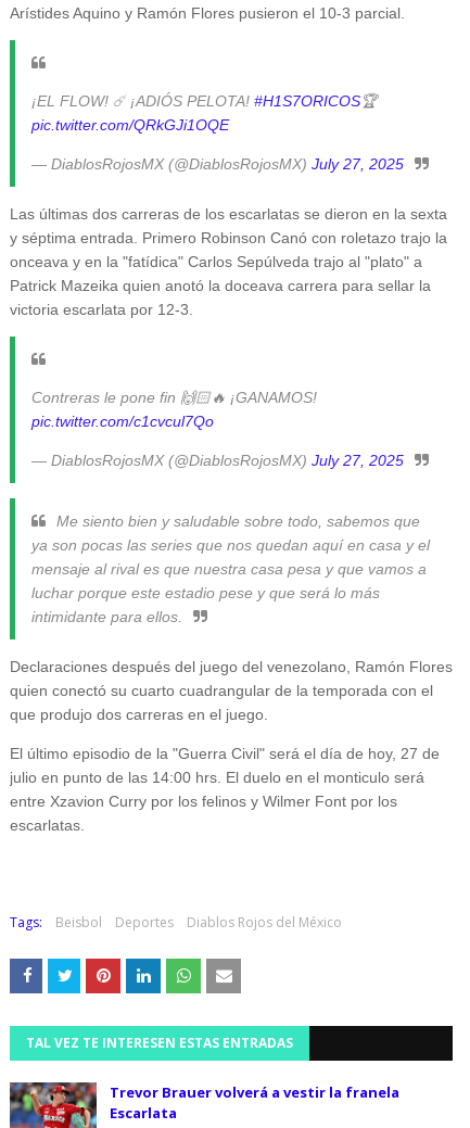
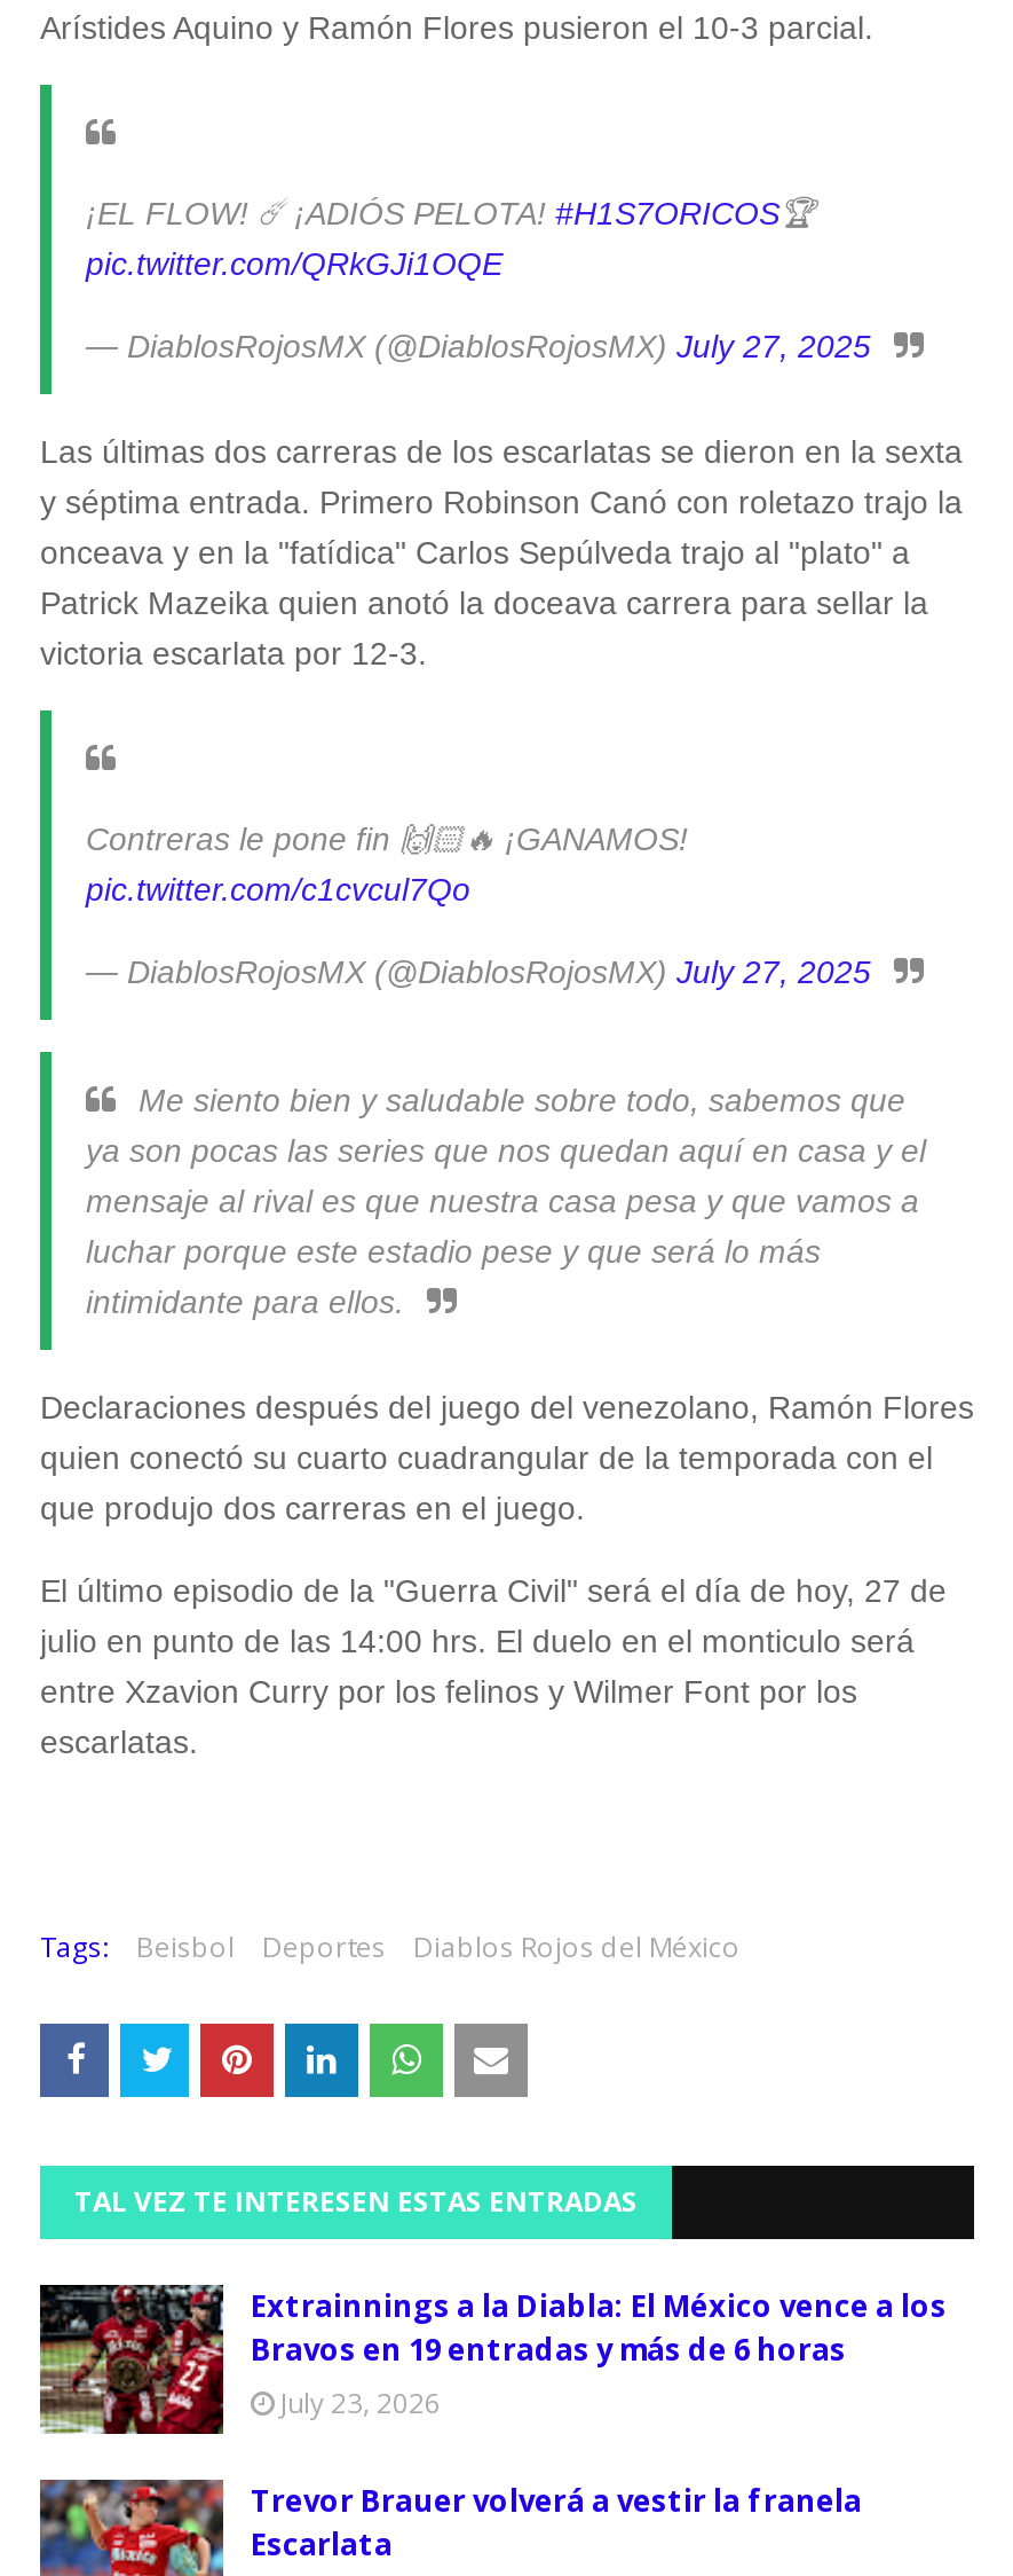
+ [image]
+ Extrainnings a la Diabla: El México vence a los
+ Bravos en 19 entradas y más de 6 horas
+ July 23, 2026
